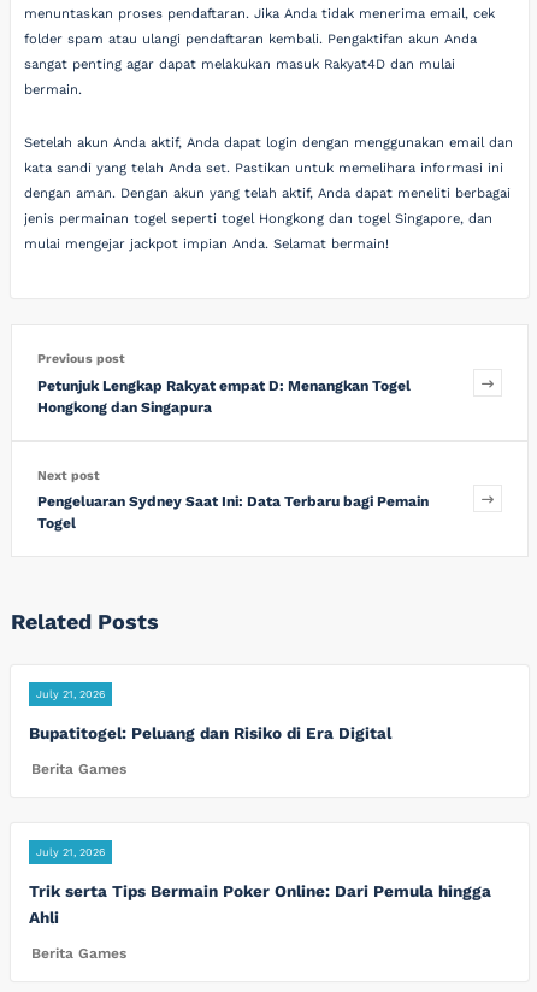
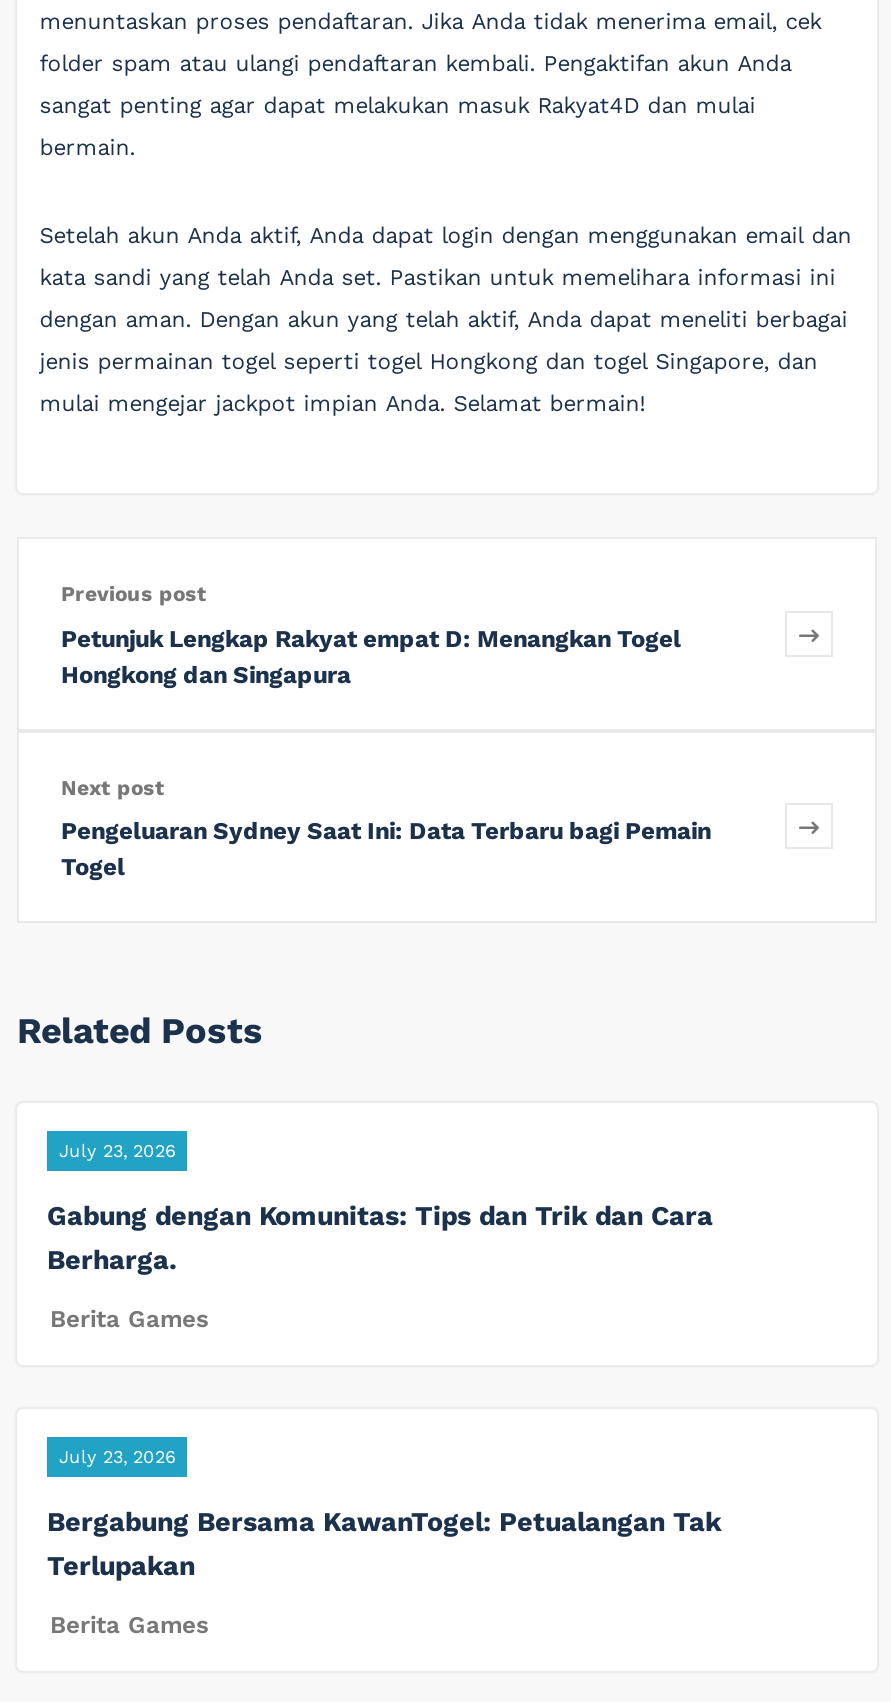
- July 21, 2026
+ July 23, 2026

- Bupatitogel: Peluang dan Risiko di Era Digital
+ Gabung dengan Komunitas: Tips dan Trik dan Cara
+ Berharga.

- July 21, 2026
+ July 23, 2026

- Trik serta Tips Bermain Poker Online: Dari Pemula hingga
- Ahli
+ Bergabung Bersama KawanTogel: Petualangan Tak
+ Terlupakan
